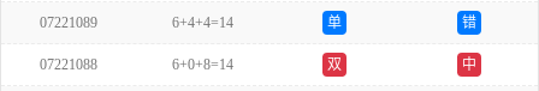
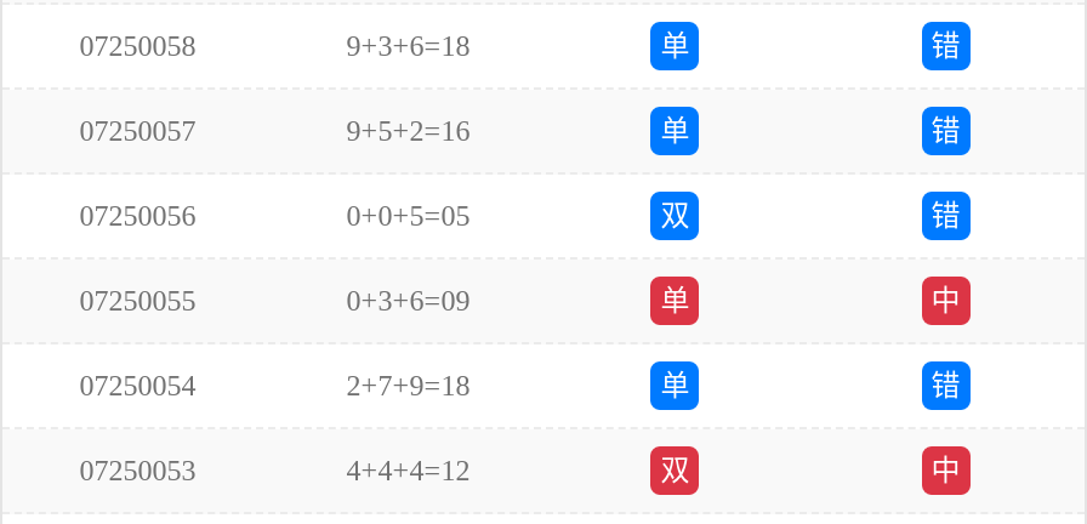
- 07221089
+ 07250058

- 6+4+4=14
+ 9+3+6=18

- 07221088
- 6+0+8=14
+ 07250057
+ 9+5+2=16
+ 单
+ 错
+ 07250056
+ 0+0+5=05
+ 双
+ 错
+ 07250055
+ 0+3+6=09
+ 单
+ 中
+ 07250054
+ 2+7+9=18
+ 单
+ 错
+ 07250053
+ 4+4+4=12
